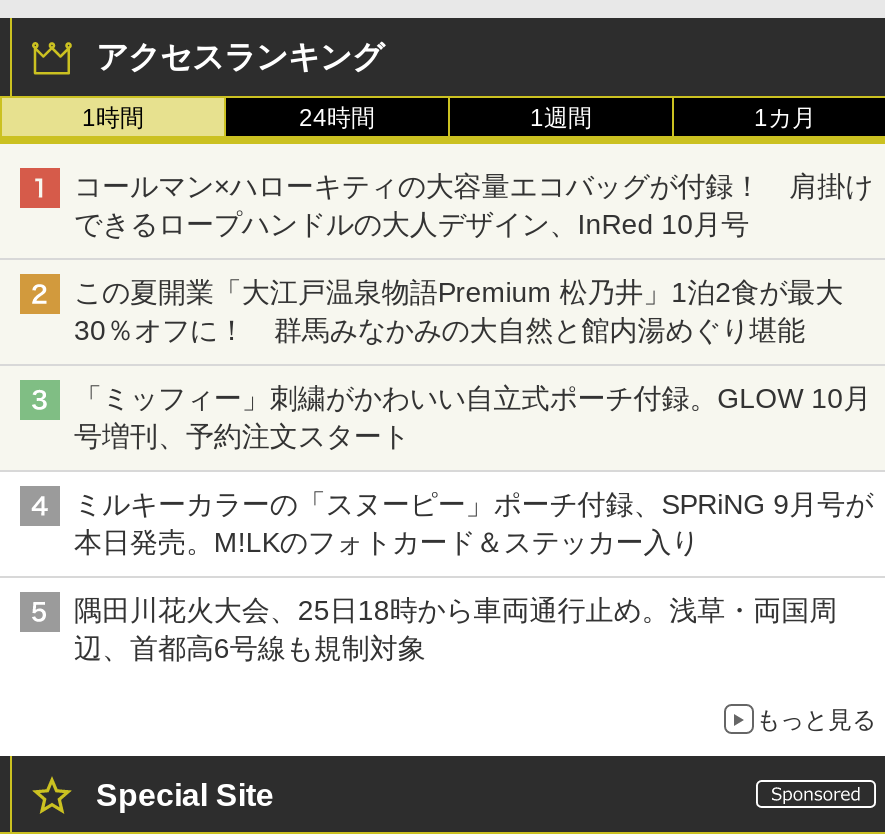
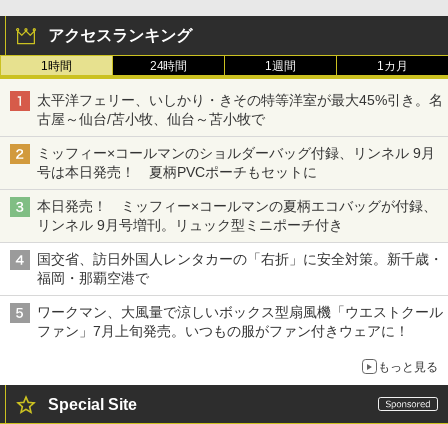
- コールマン×ハローキティの大容量エコバッグが付録！ 肩掛け
- できるロープハンドルの大人デザイン、InRed 10月号
+ 太平洋フェリー、いしかり・きその特等洋室が最大45%引き。名
+ 古屋～仙台/苫小牧、仙台～苫小牧で

- この夏開業「大江戸温泉物語Premium 松乃井」1泊2食が最大
- 30％オフに！ 群馬みなかみの大自然と館内湯めぐり堪能
+ ミッフィー×コールマンのショルダーバッグ付録、リンネル 9月
+ 号は本日発売！ 夏柄PVCポーチもセットに

- 「ミッフィー」刺繍がかわいい自立式ポーチ付録。GLOW 10月
- 号増刊、予約注文スタート
+ 本日発売！ ミッフィー×コールマンの夏柄エコバッグが付録、
+ リンネル 9月号増刊。リュック型ミニポーチ付き

- ミルキーカラーの「スヌーピー」ポーチ付録、SPRiNG 9月号が
- 本日発売。M!LKのフォトカード＆ステッカー入り
+ 国交省、訪日外国人レンタカーの「右折」に安全対策。新千歳・
+ 福岡・那覇空港で

- 隅田川花火大会、25日18時から車両通行止め。浅草・両国周
- 辺、首都高6号線も規制対象
+ ワークマン、大風量で涼しいボックス型扇風機「ウエストクール
+ ファン」7月上旬発売。いつもの服がファン付きウェアに！
